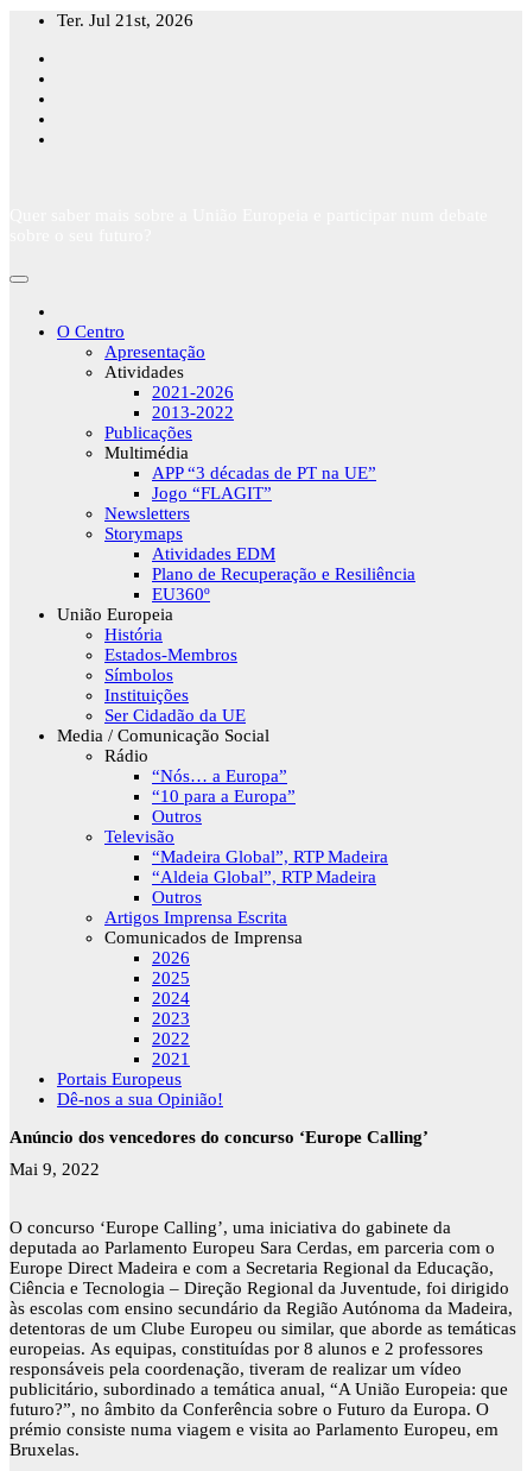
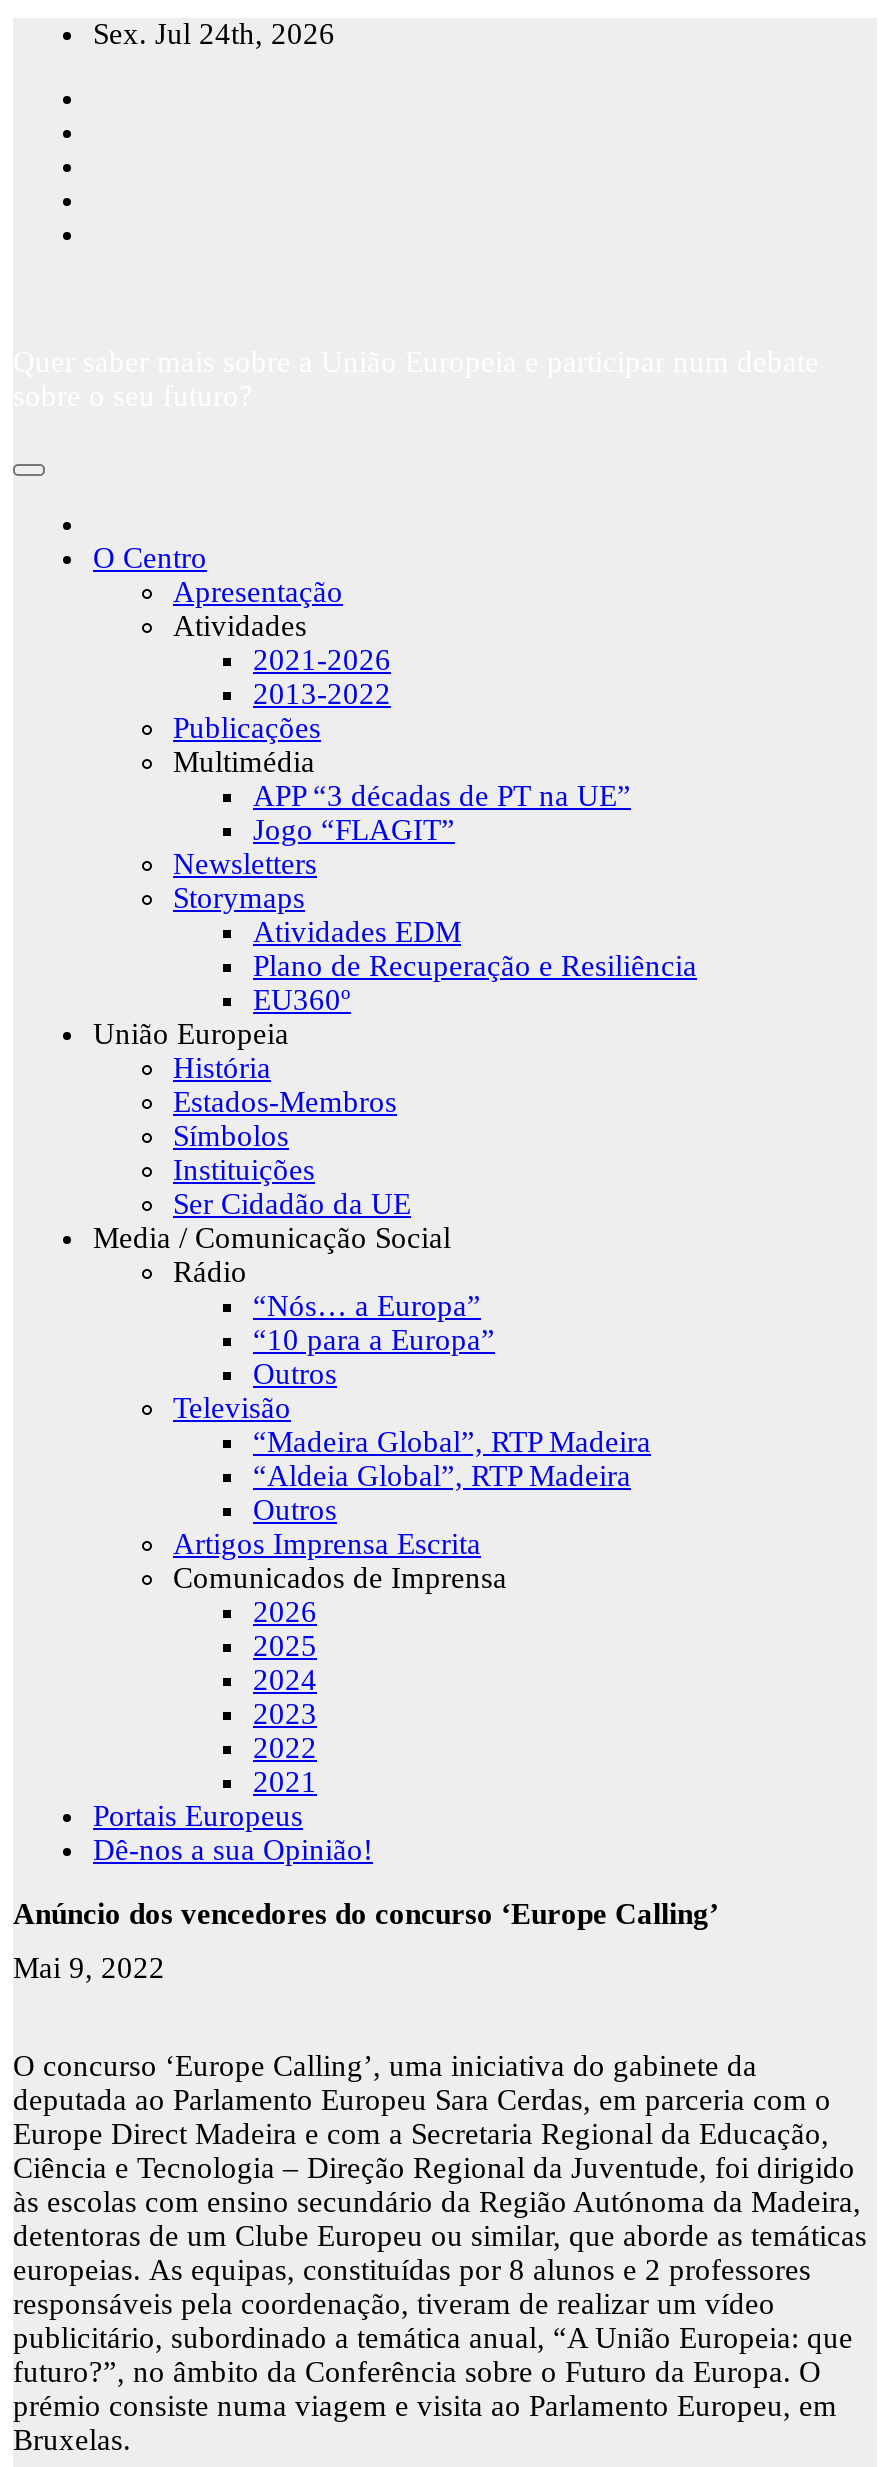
- Ter. Jul 21st, 2026
+ Sex. Jul 24th, 2026
